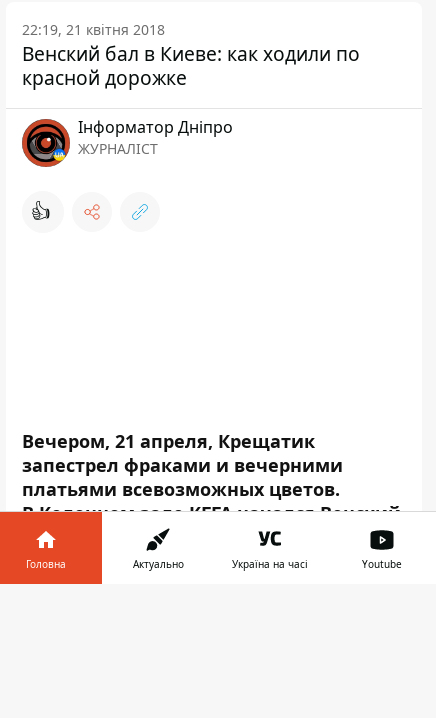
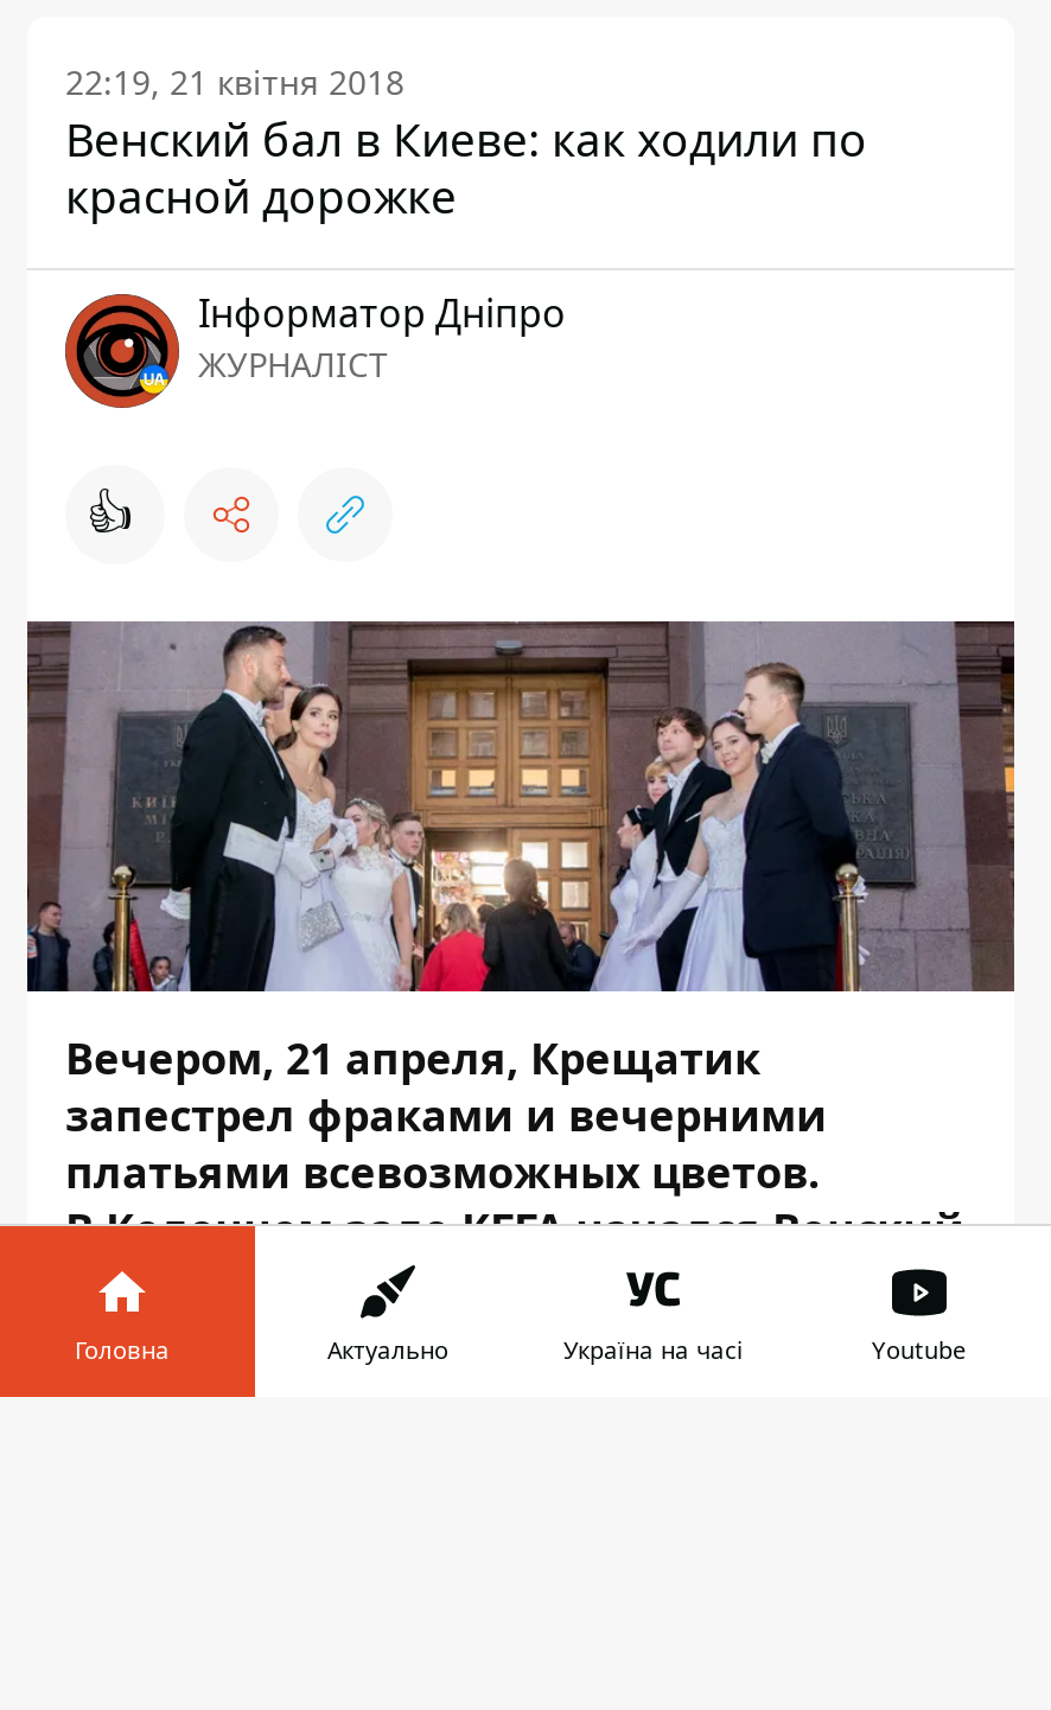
+ [image]
